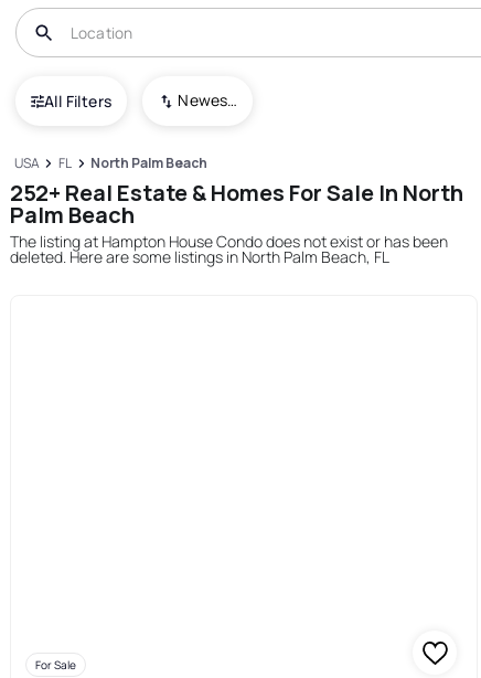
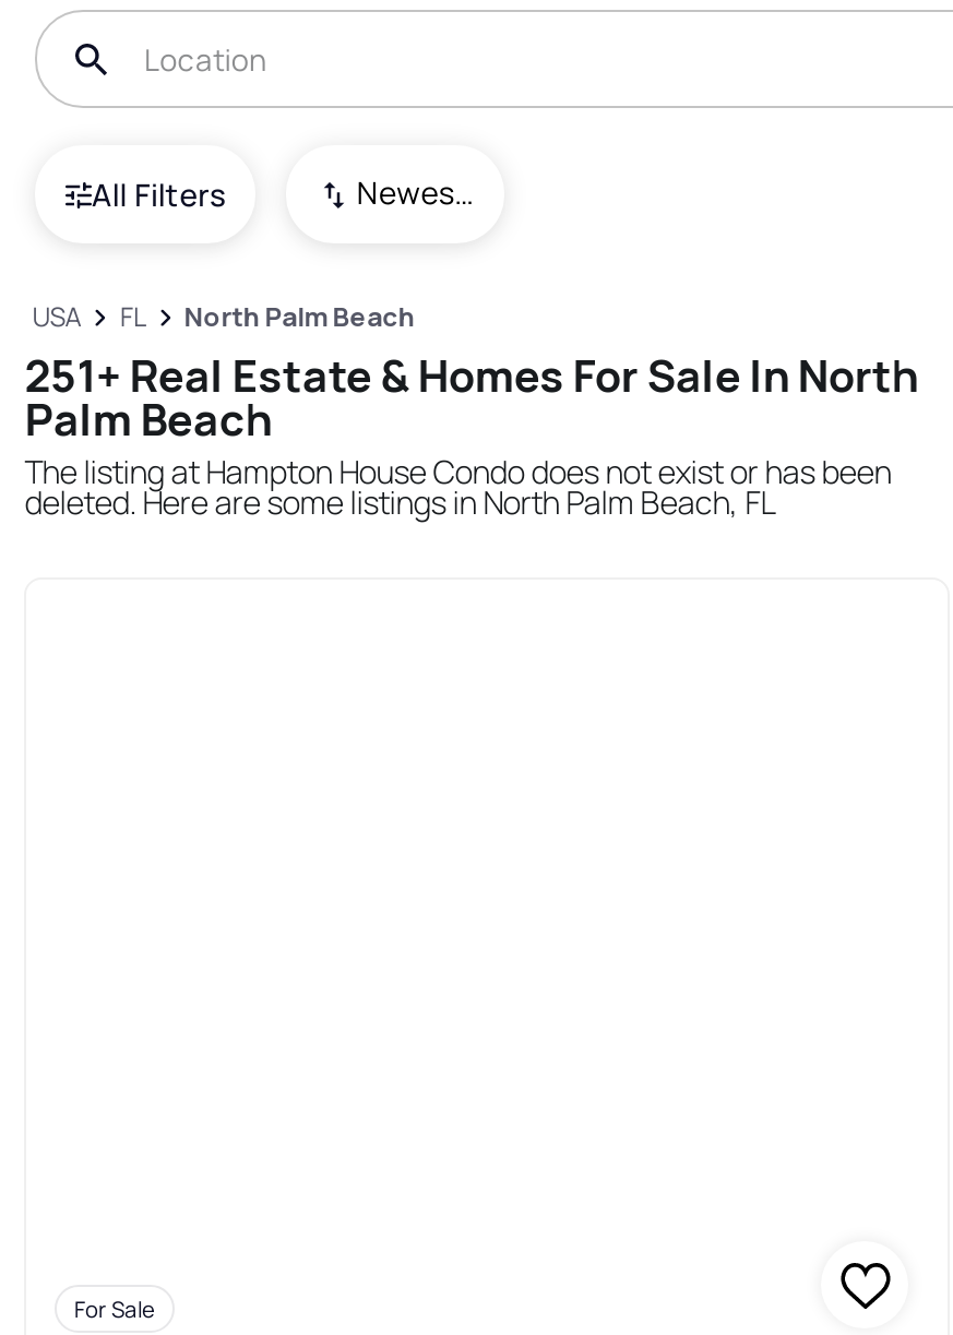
- 252+ Real Estate & Homes For Sale In North
+ 251+ Real Estate & Homes For Sale In North
